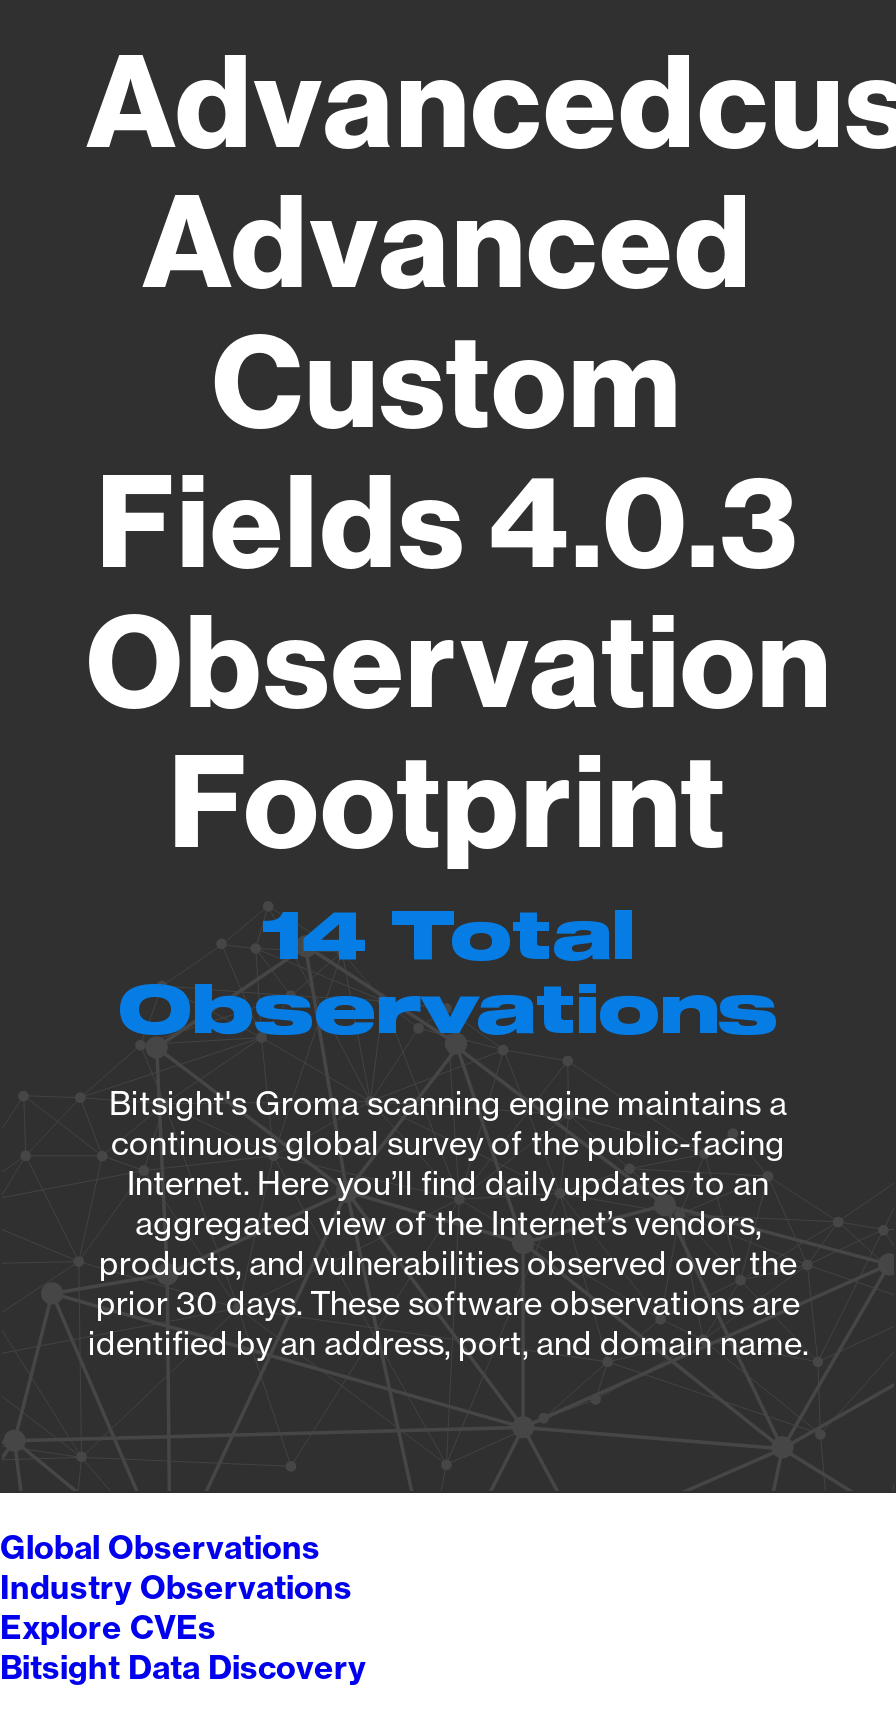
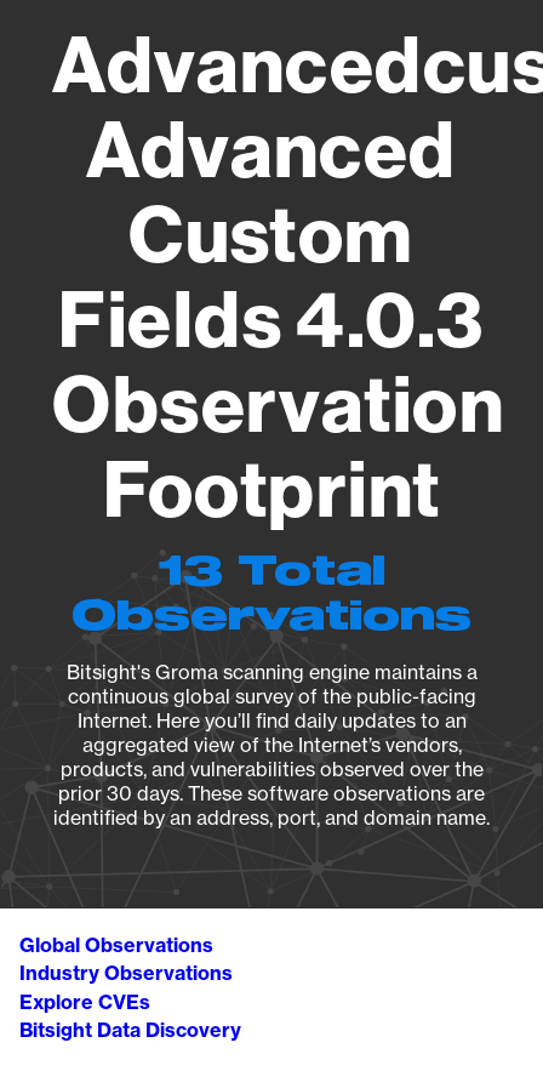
- 14 Total
+ 13 Total
